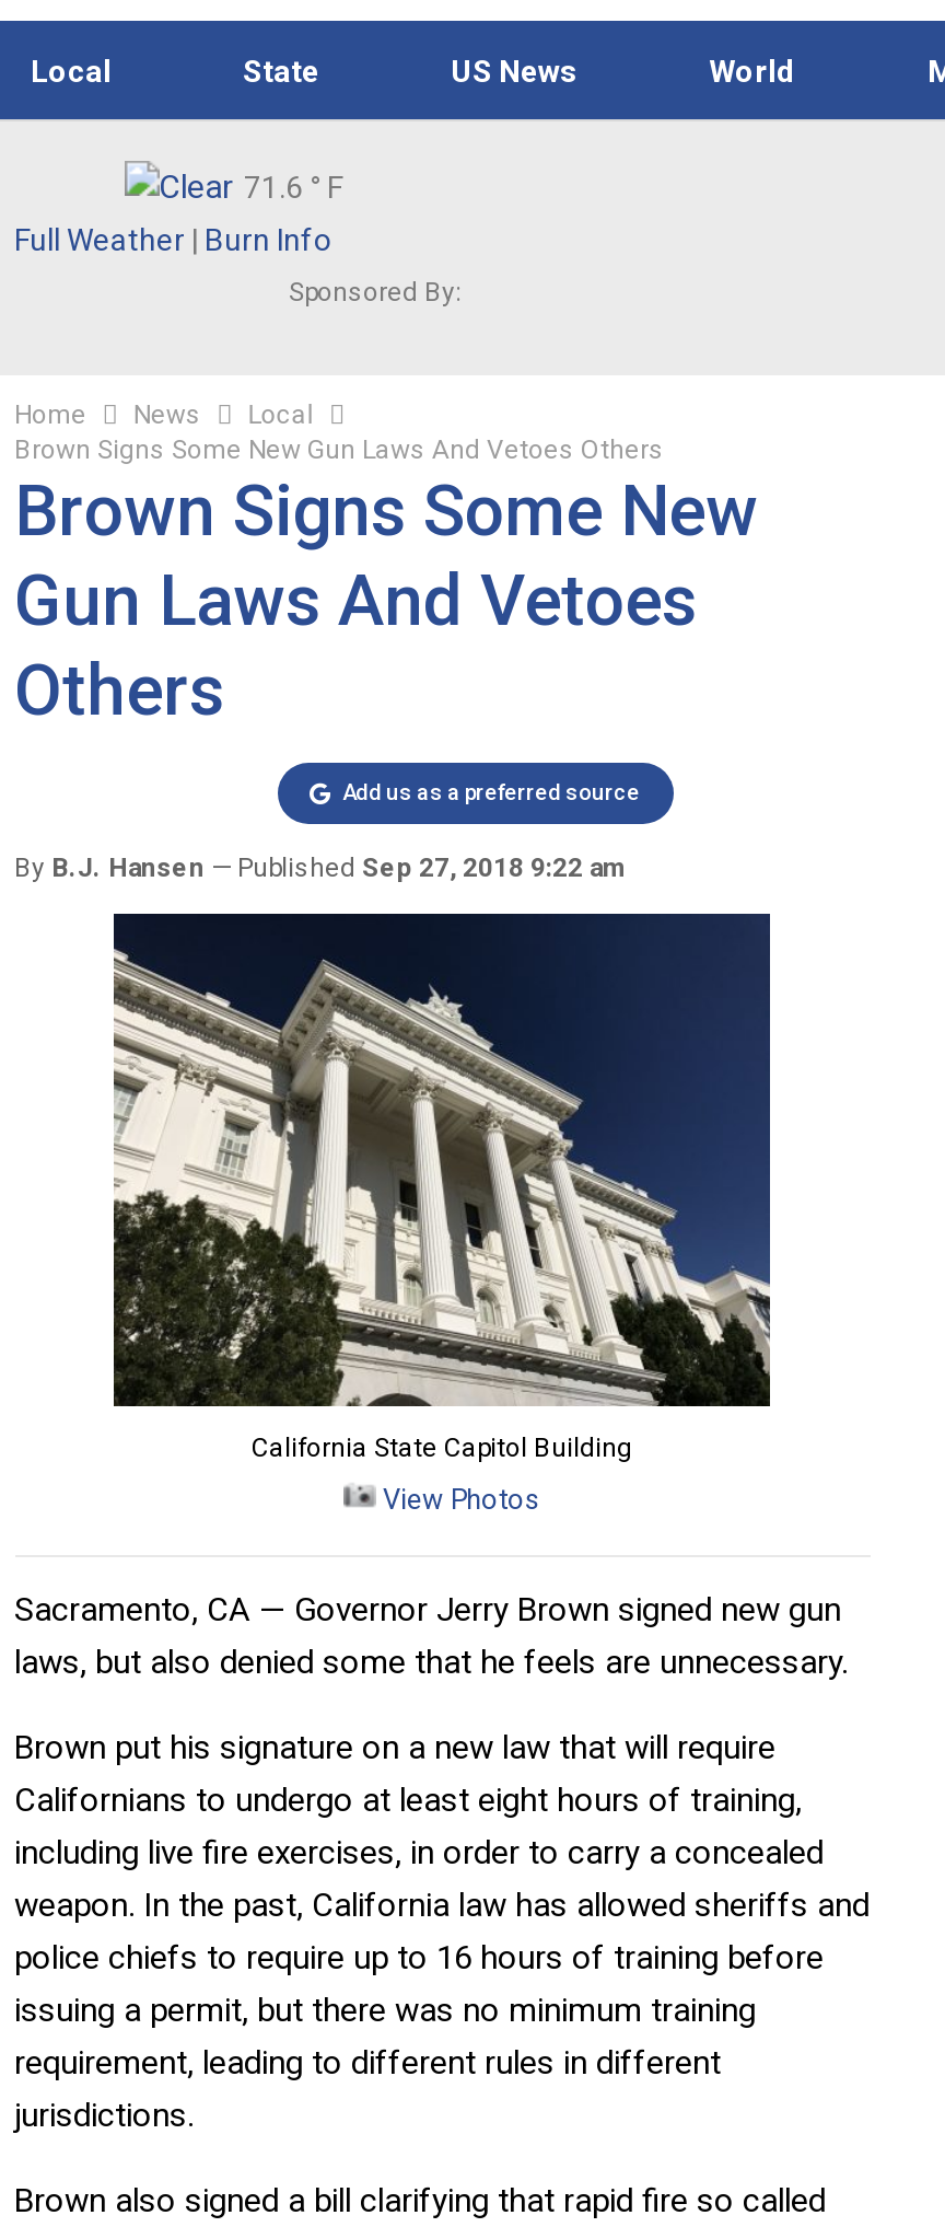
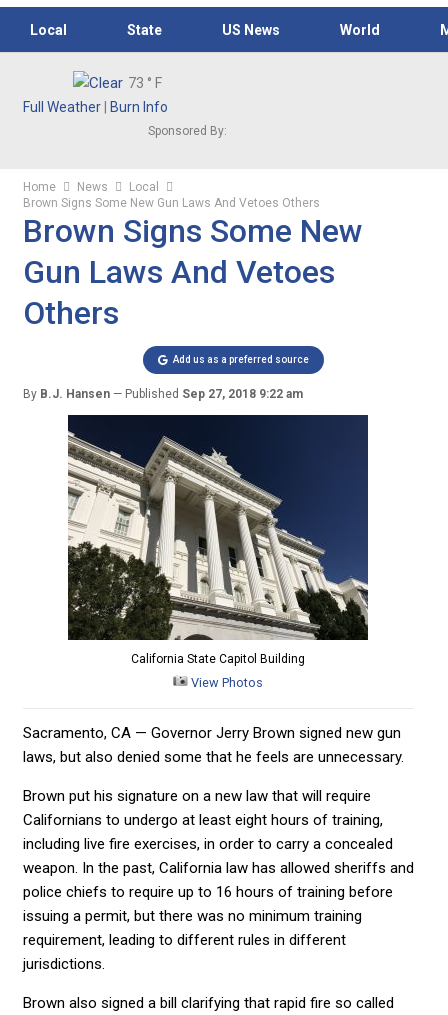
- 71.6 ° F
+ 73 ° F
